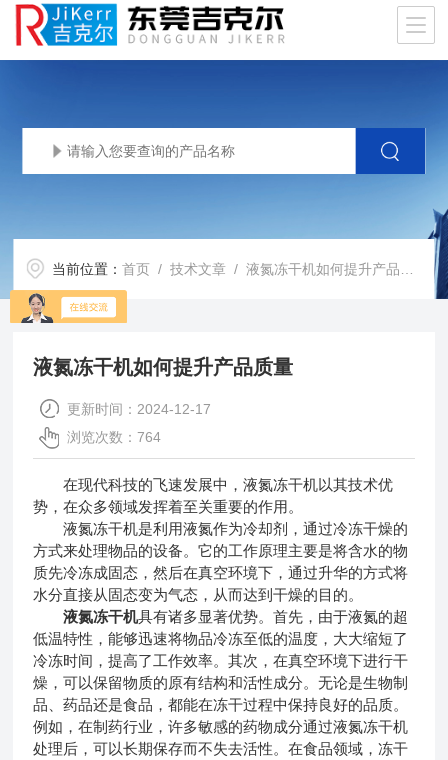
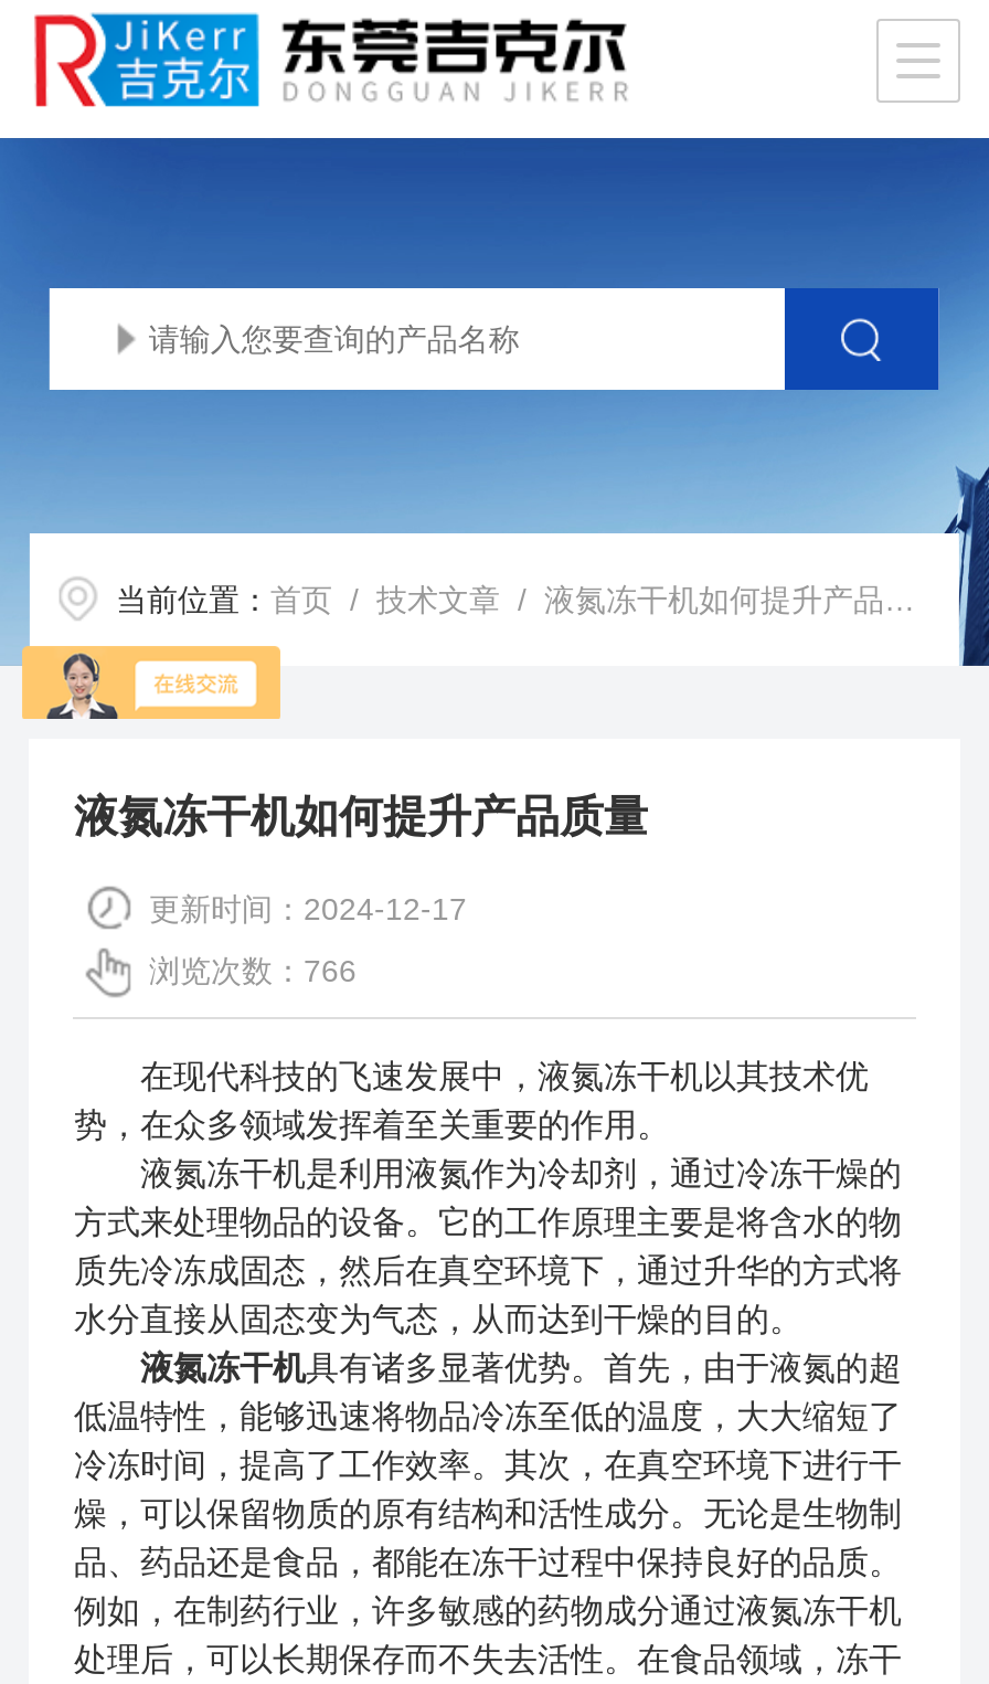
- 浏览次数：764
+ 浏览次数：766
